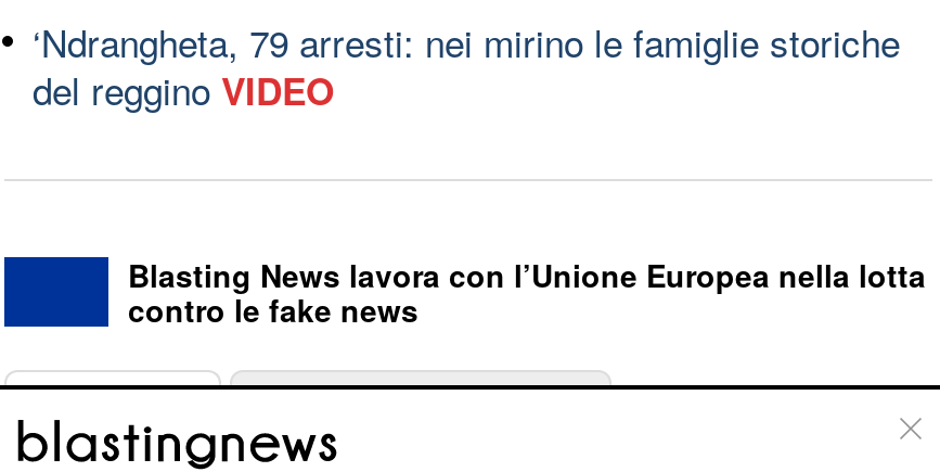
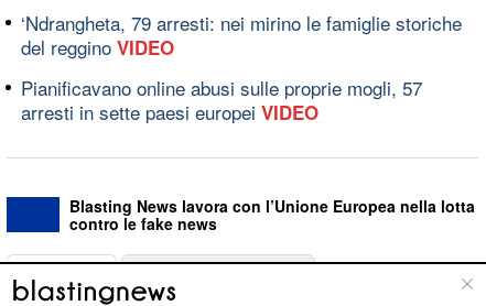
+ Pianificavano online abusi sulle proprie mogli, 57
+ arresti in sette paesi europei VIDEO
